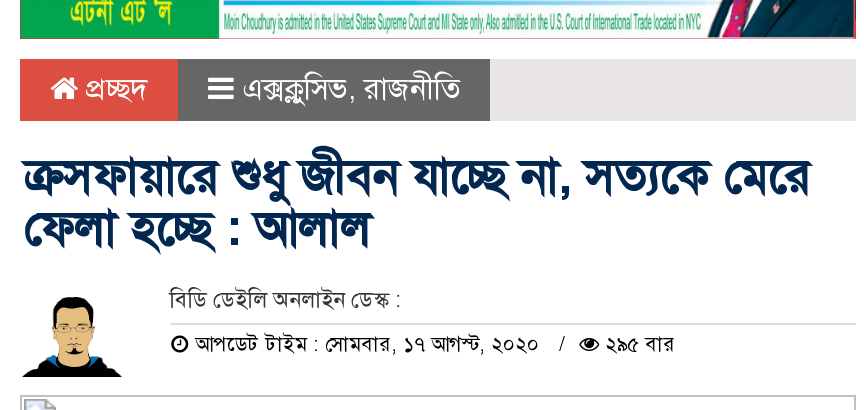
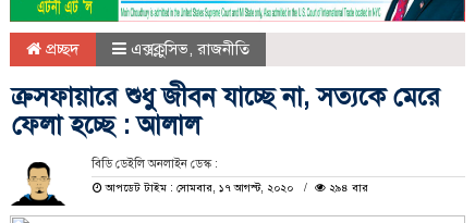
- ২৯৫ বার
+ ২৯৪ বার
